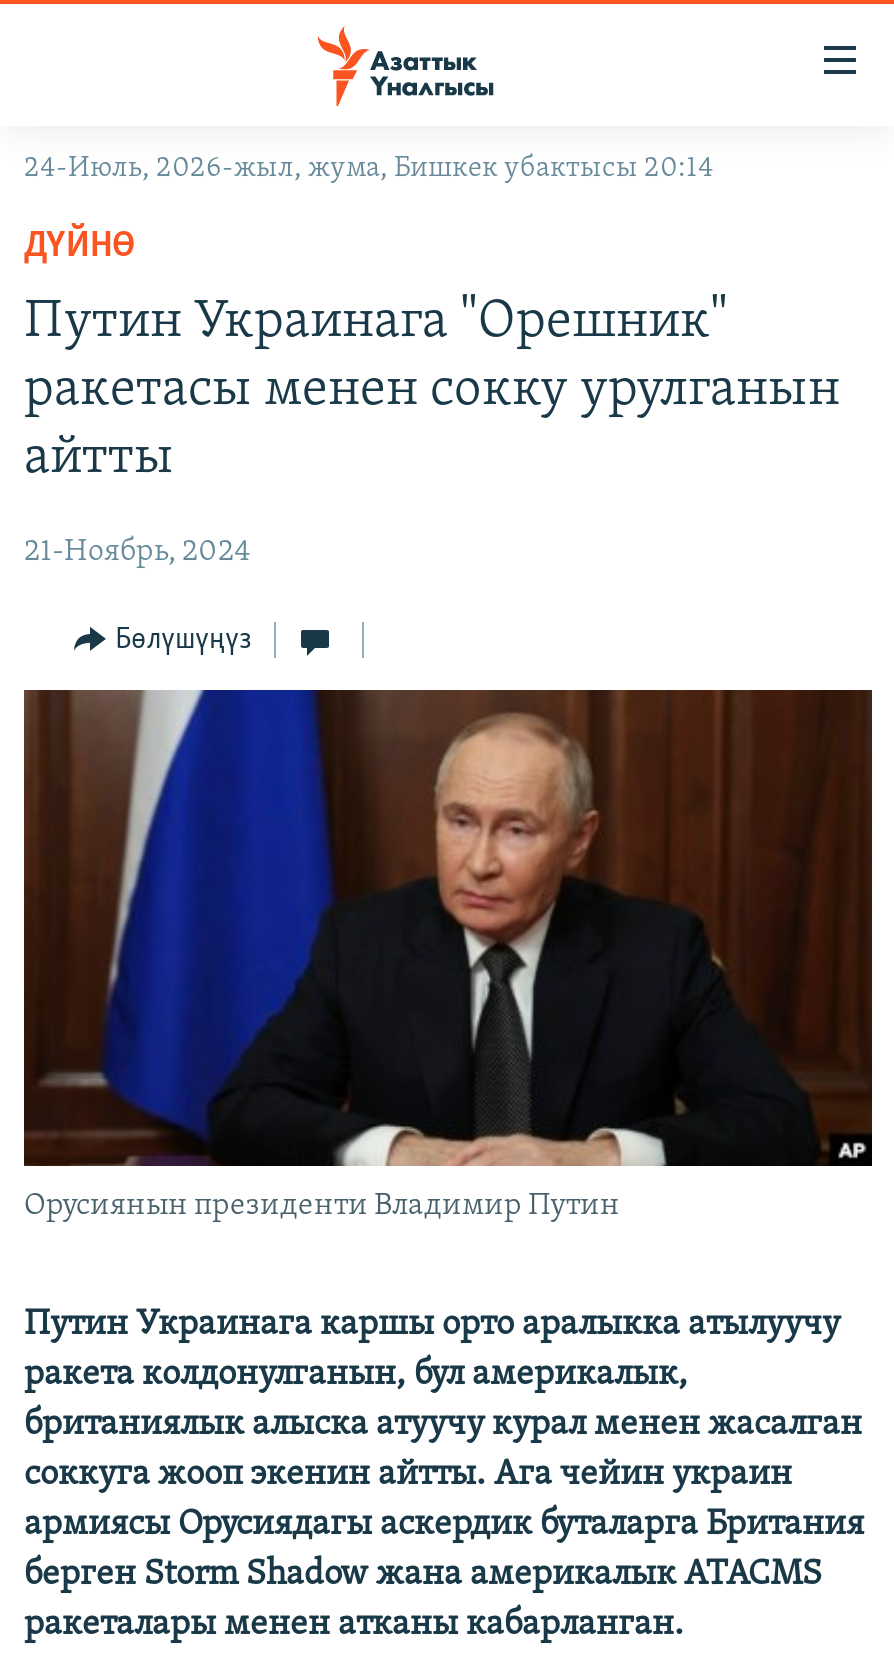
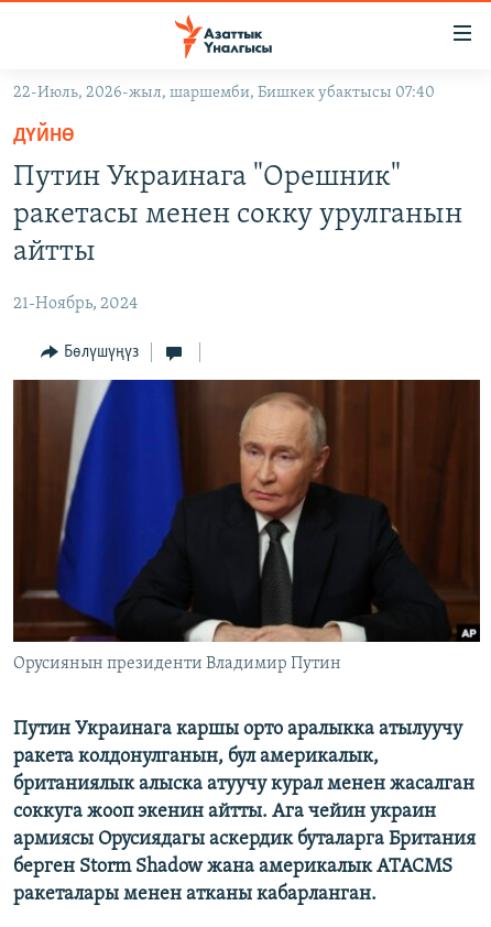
- 24-Июль, 2026-жыл, жума, Бишкек убактысы 20:14
+ 22-Июль, 2026-жыл, шаршемби, Бишкек убактысы 07:40
